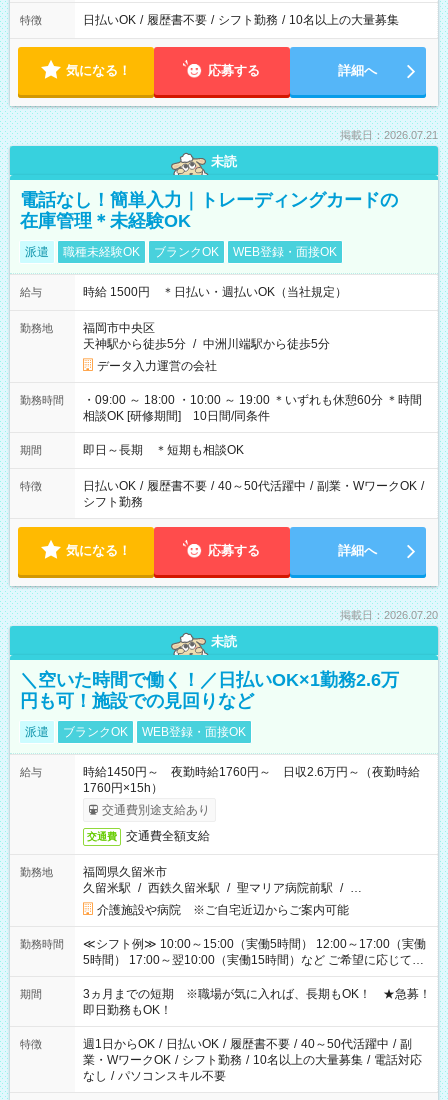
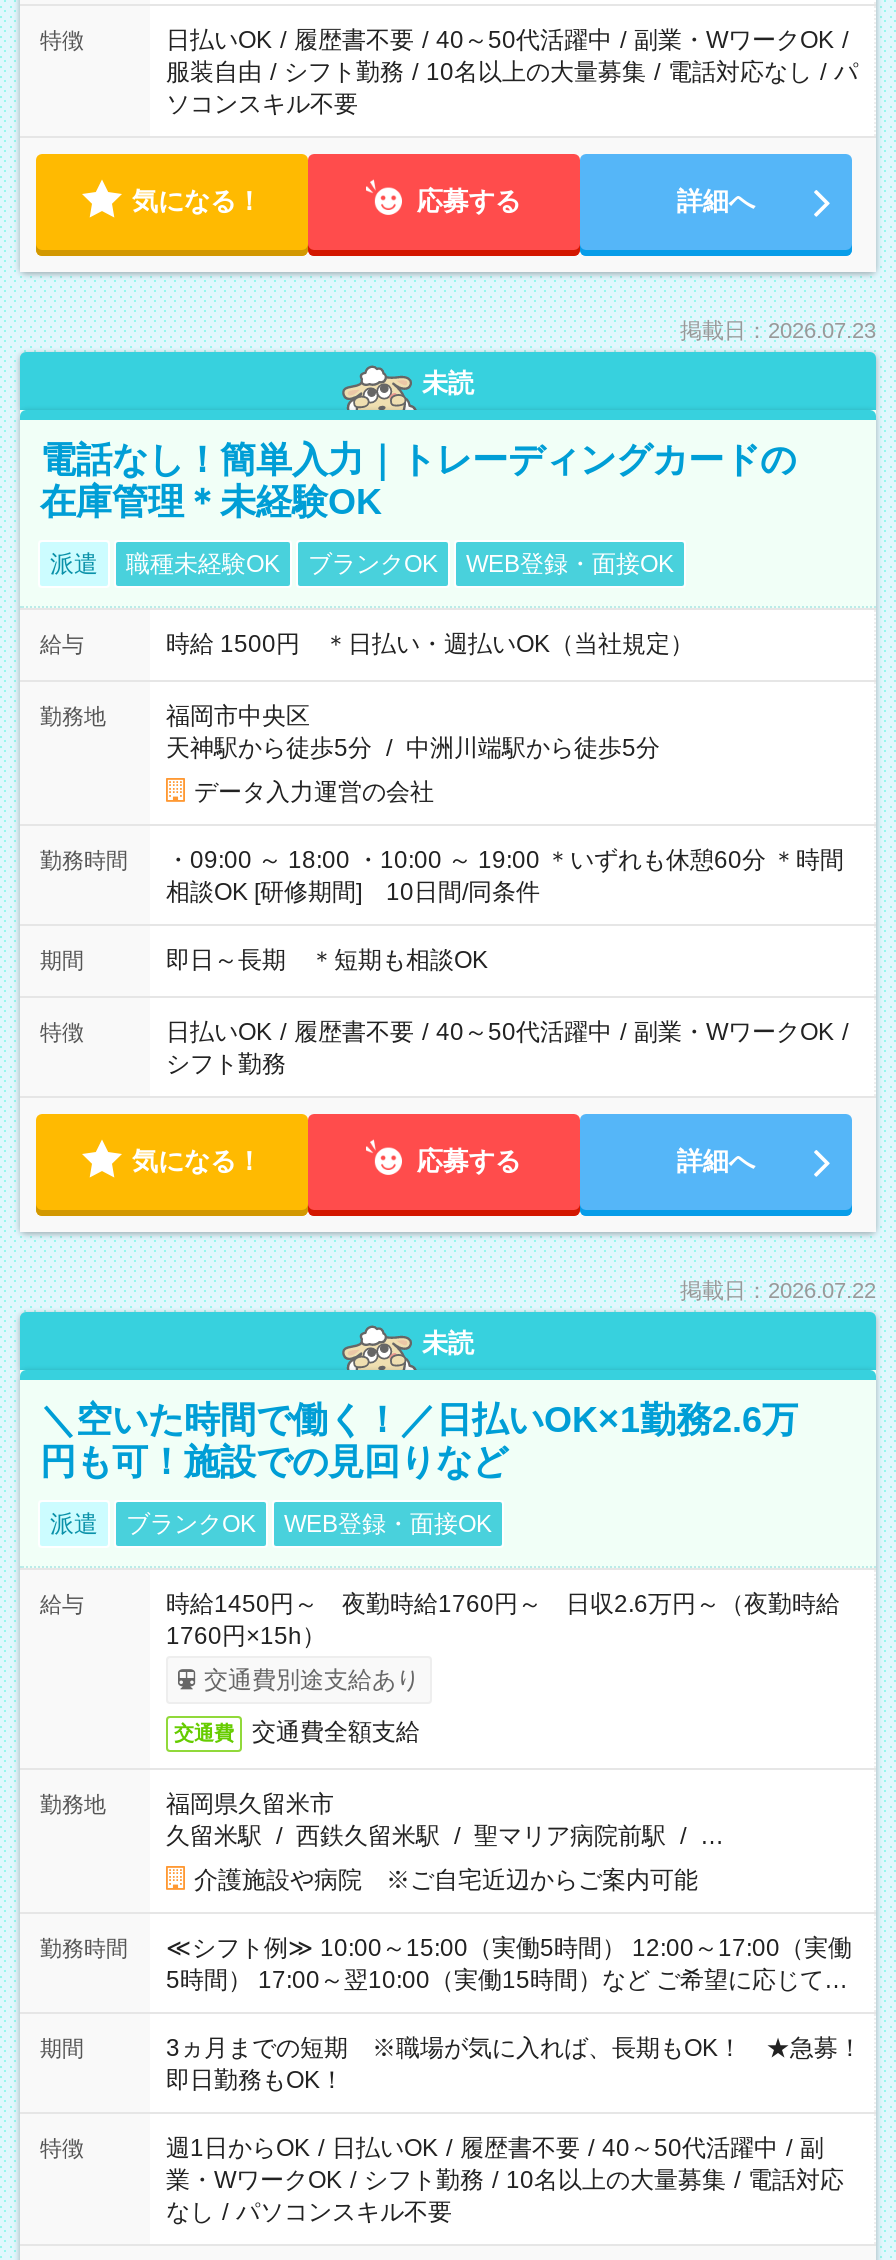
- 日払いOK / 履歴書不要 / シフト勤務 / 10名以上の大量募集
+ 日払いOK / 履歴書不要 / 40～50代活躍中 / 副業・WワークOK /
+ 服装自由 / シフト勤務 / 10名以上の大量募集 / 電話対応なし / パ
+ ソコンスキル不要

- 掲載日：2026.07.21
+ 掲載日：2026.07.23

- 掲載日：2026.07.20
+ 掲載日：2026.07.22
